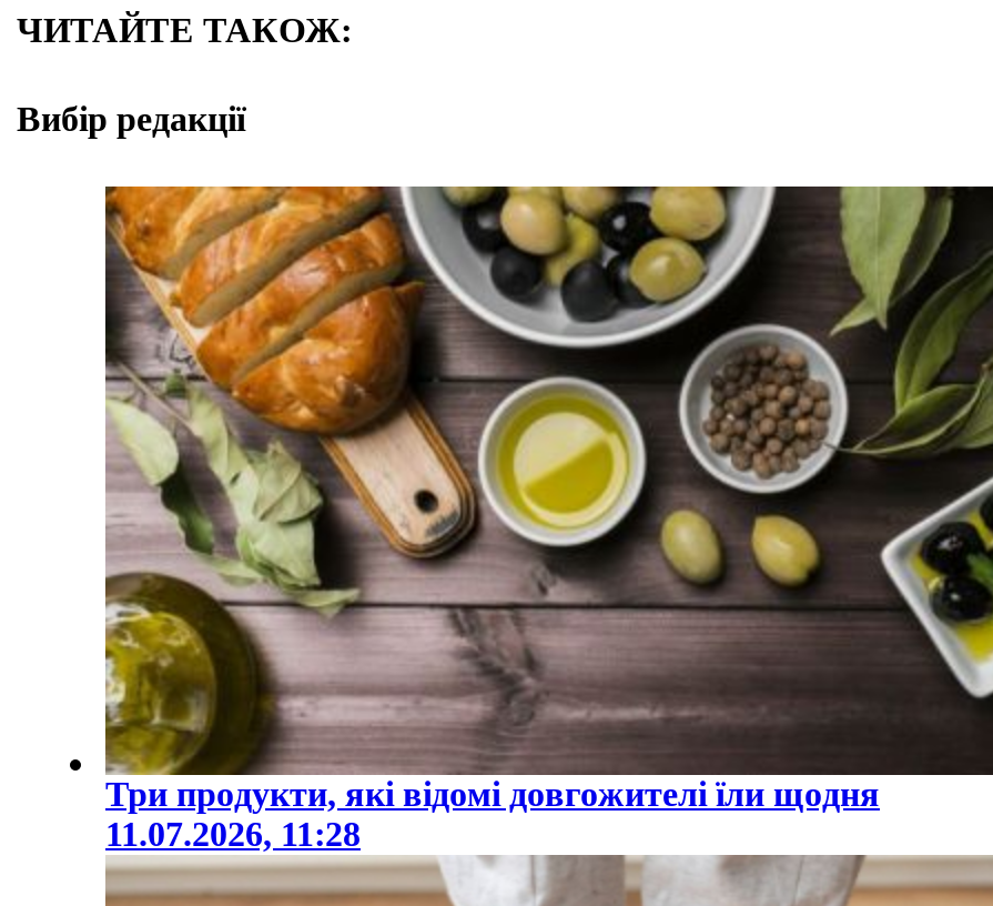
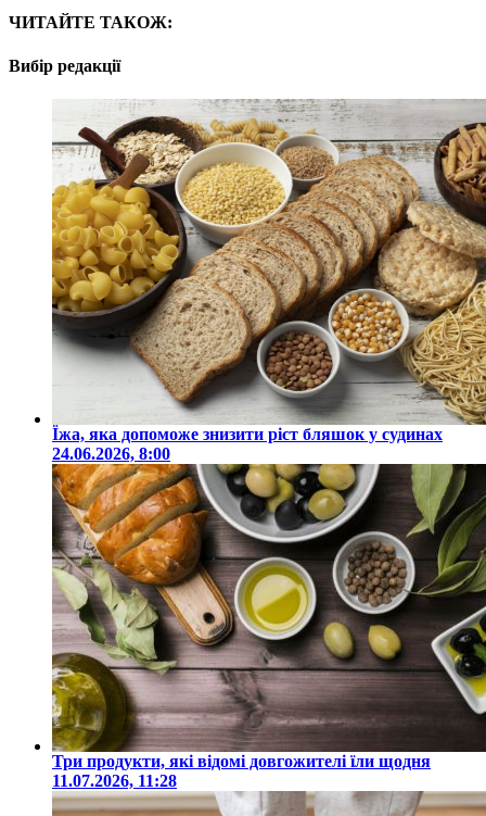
+ [image]
+ Їжа, яка допоможе знизити ріст бляшок у судинах
+ 24.06.2026, 8:00
